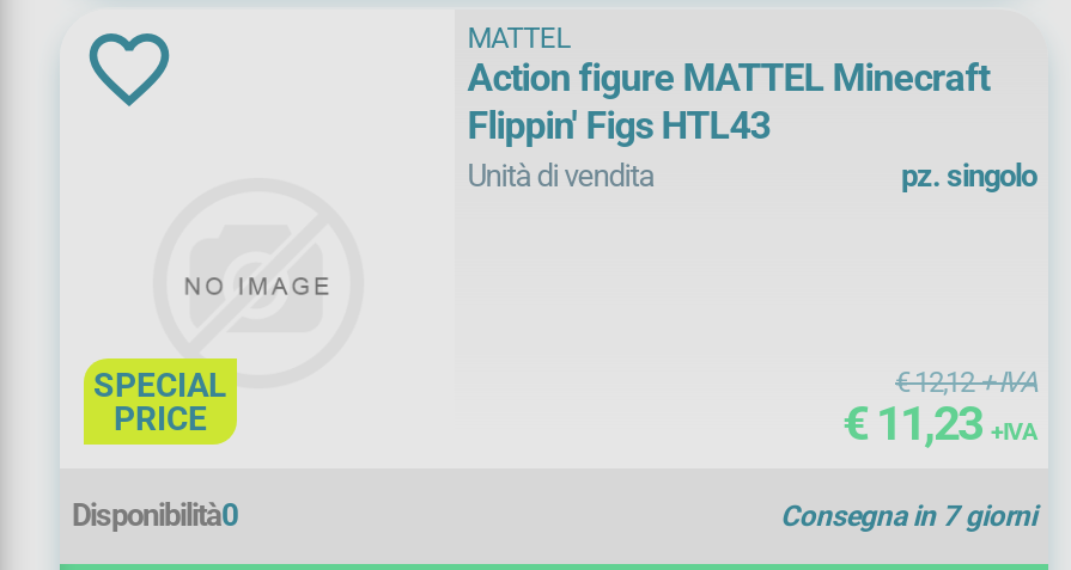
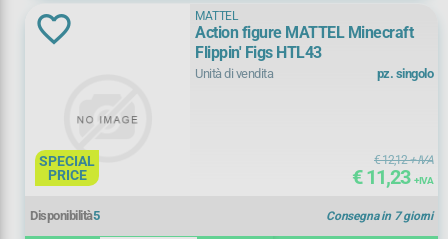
- Disponibilità0
+ Disponibilità5
